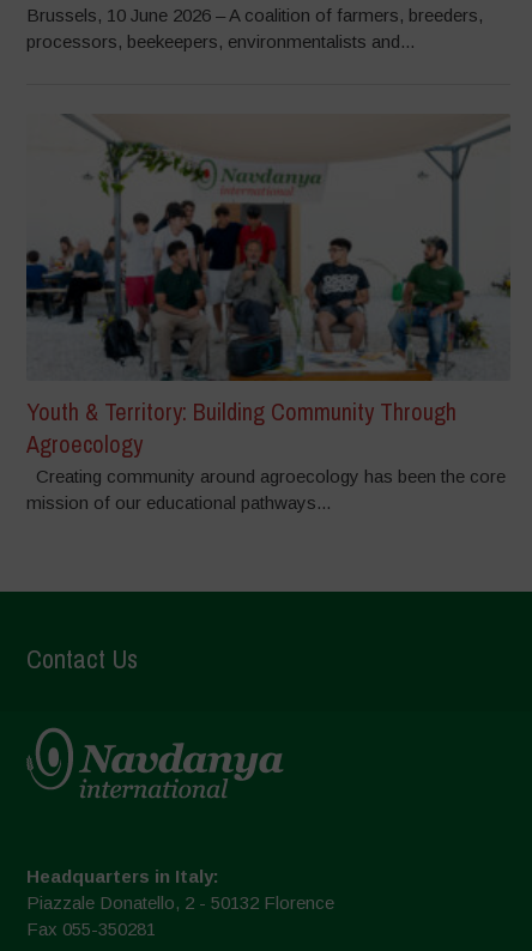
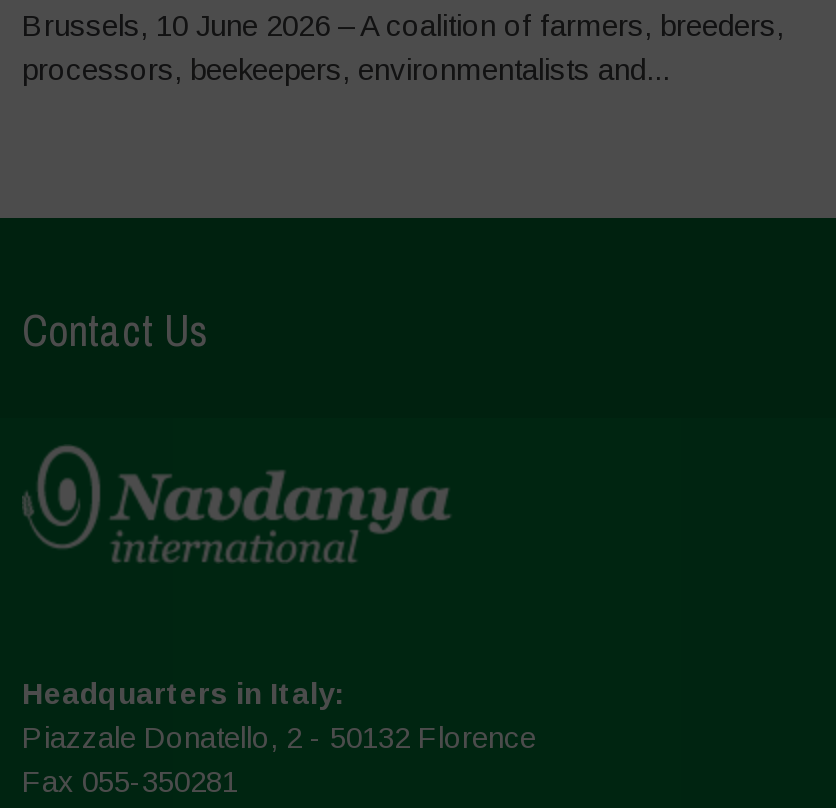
- [image]
- Youth & Territory: Building Community Through
- Agroecology
- Creating community around agroecology has been the core
- mission of our educational pathways...
